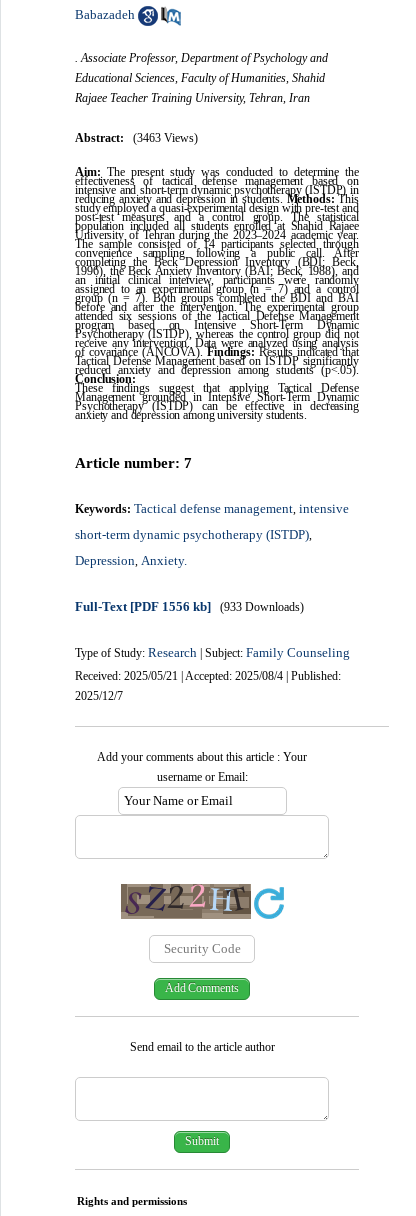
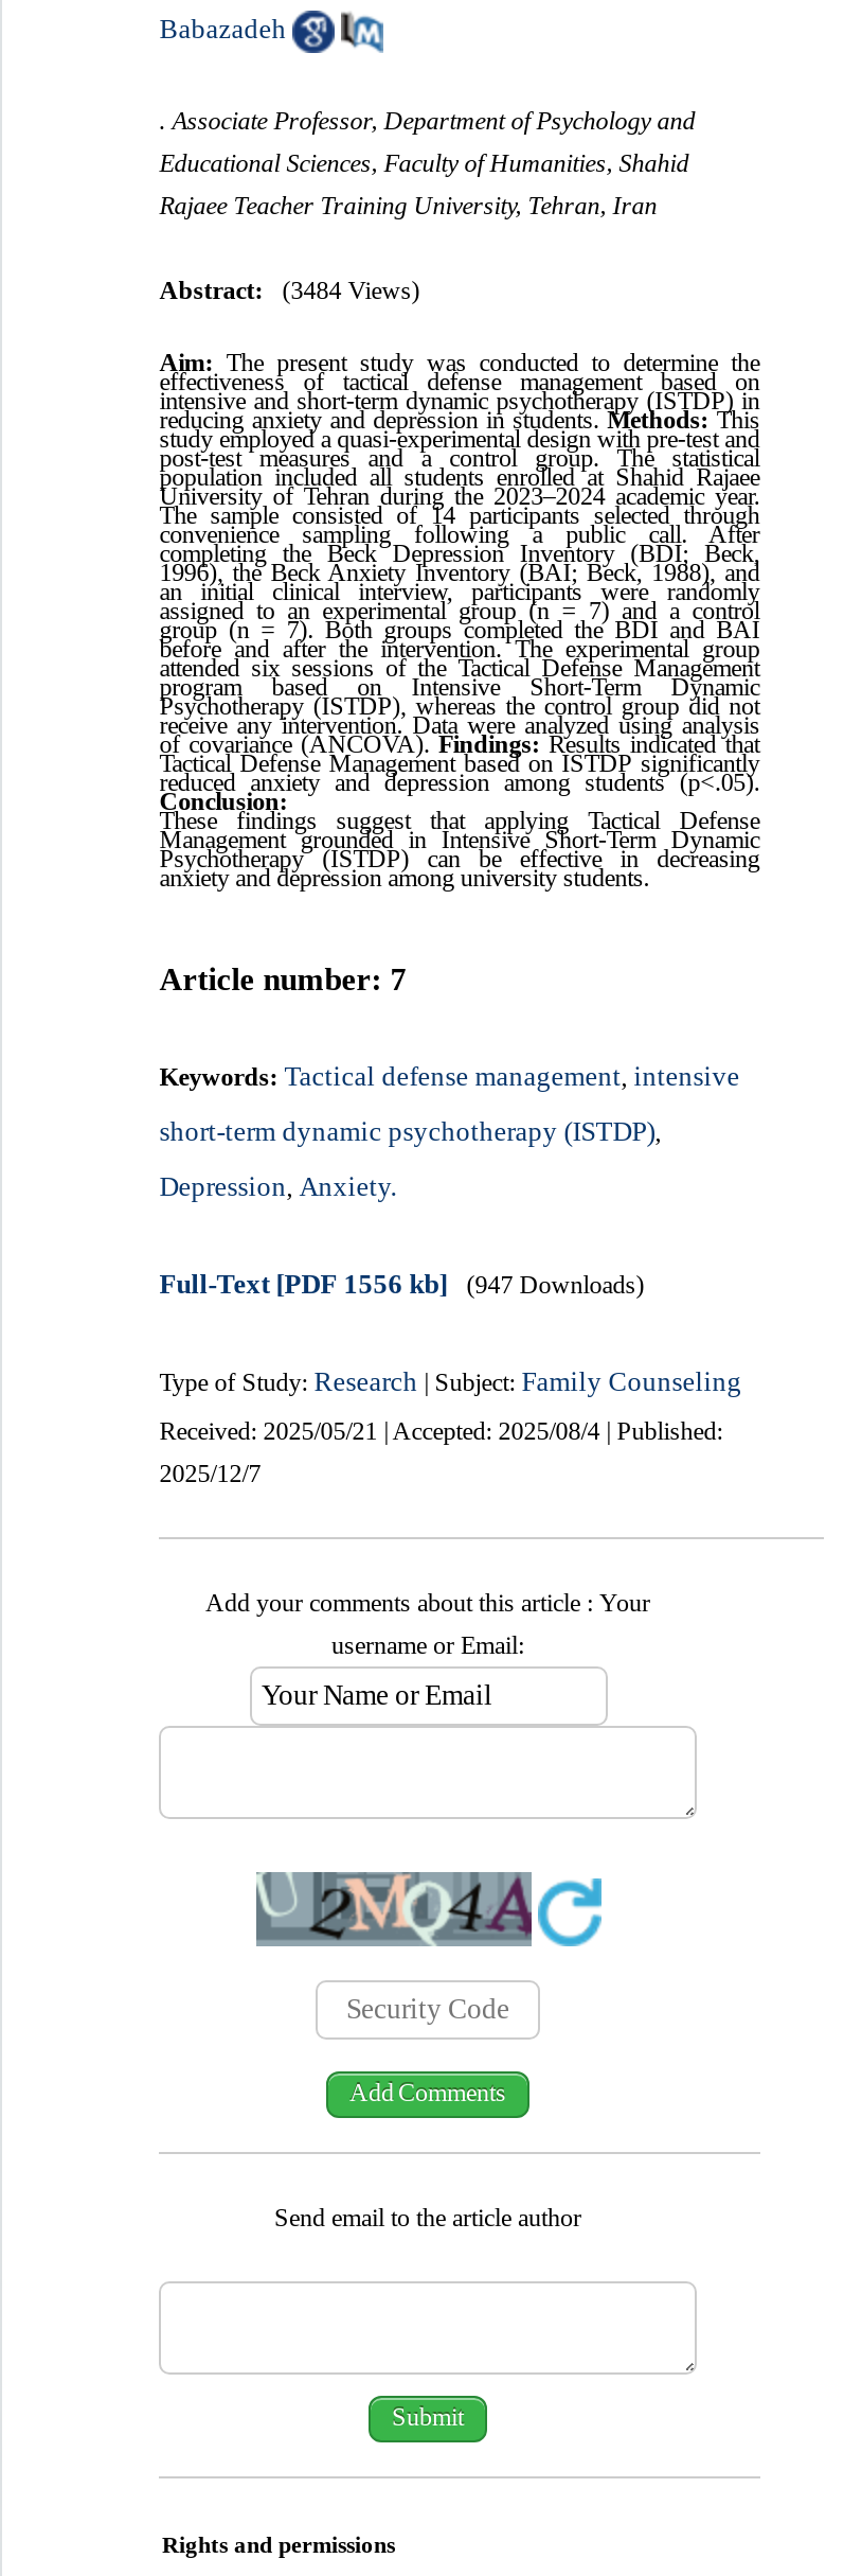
- Abstract: (3463 Views)
+ Abstract: (3484 Views)

- Full-Text [PDF 1556 kb] (933 Downloads)
+ Full-Text [PDF 1556 kb] (947 Downloads)

- [image]
+ [image]
